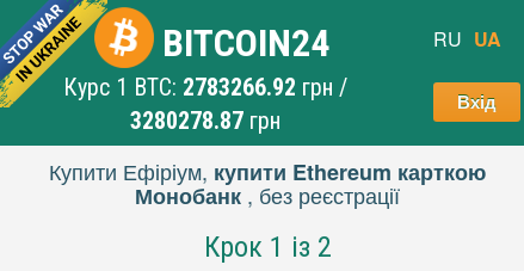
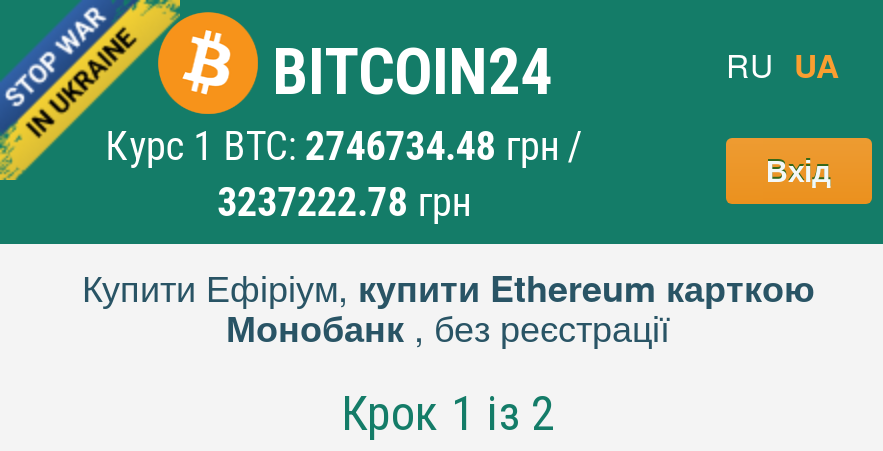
- Курс 1 BTC: 2783266.92 грн /
+ Курс 1 BTC: 2746734.48 грн /

- 3280278.87 грн
+ 3237222.78 грн
